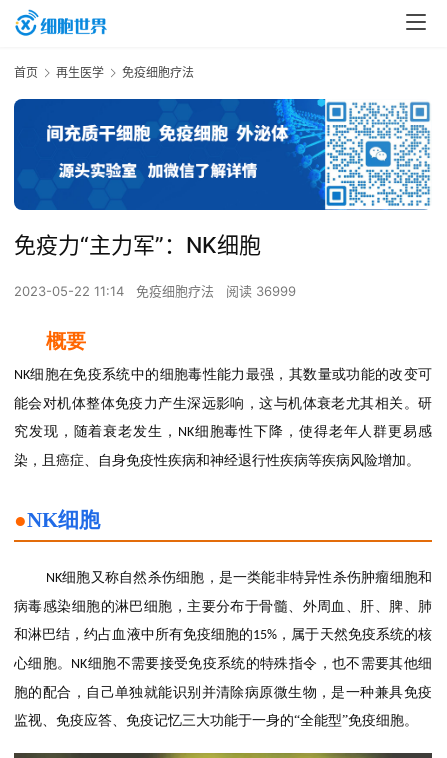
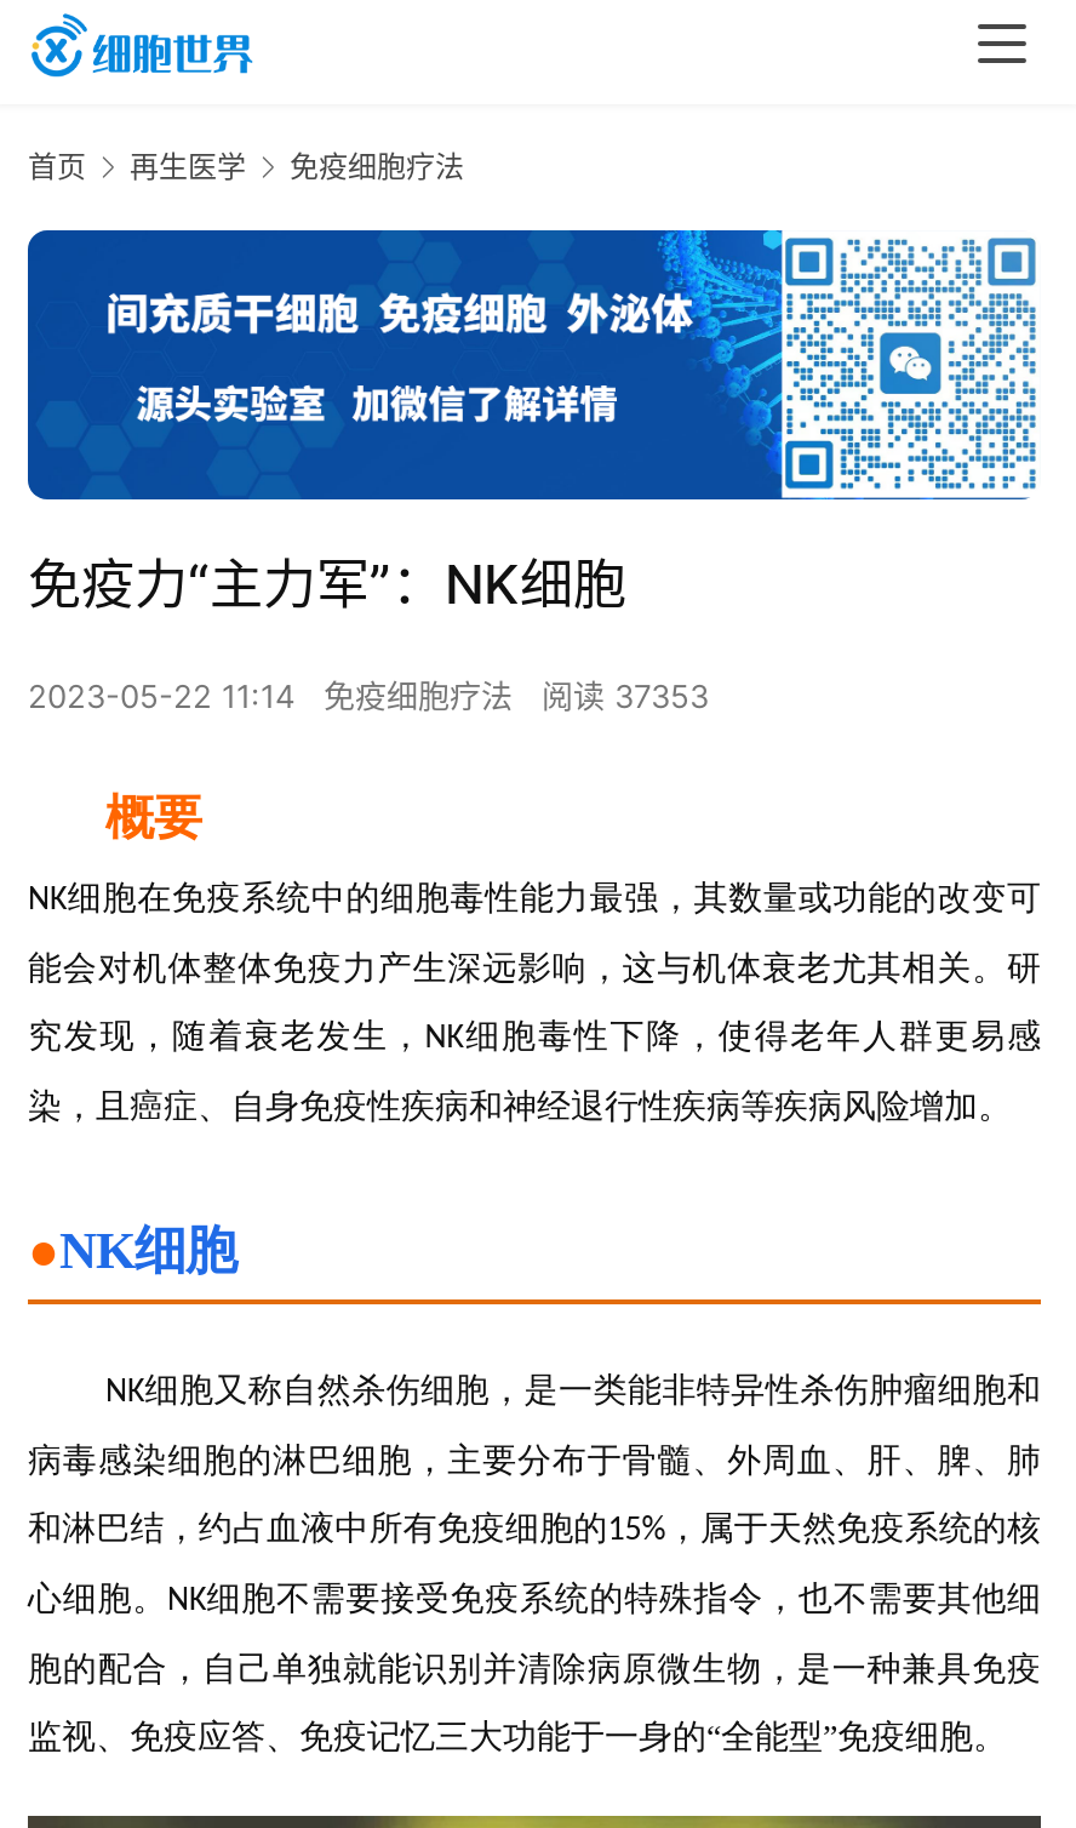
- 2023-05-22 11:14 免疫细胞疗法 阅读 36999
+ 2023-05-22 11:14 免疫细胞疗法 阅读 37353
